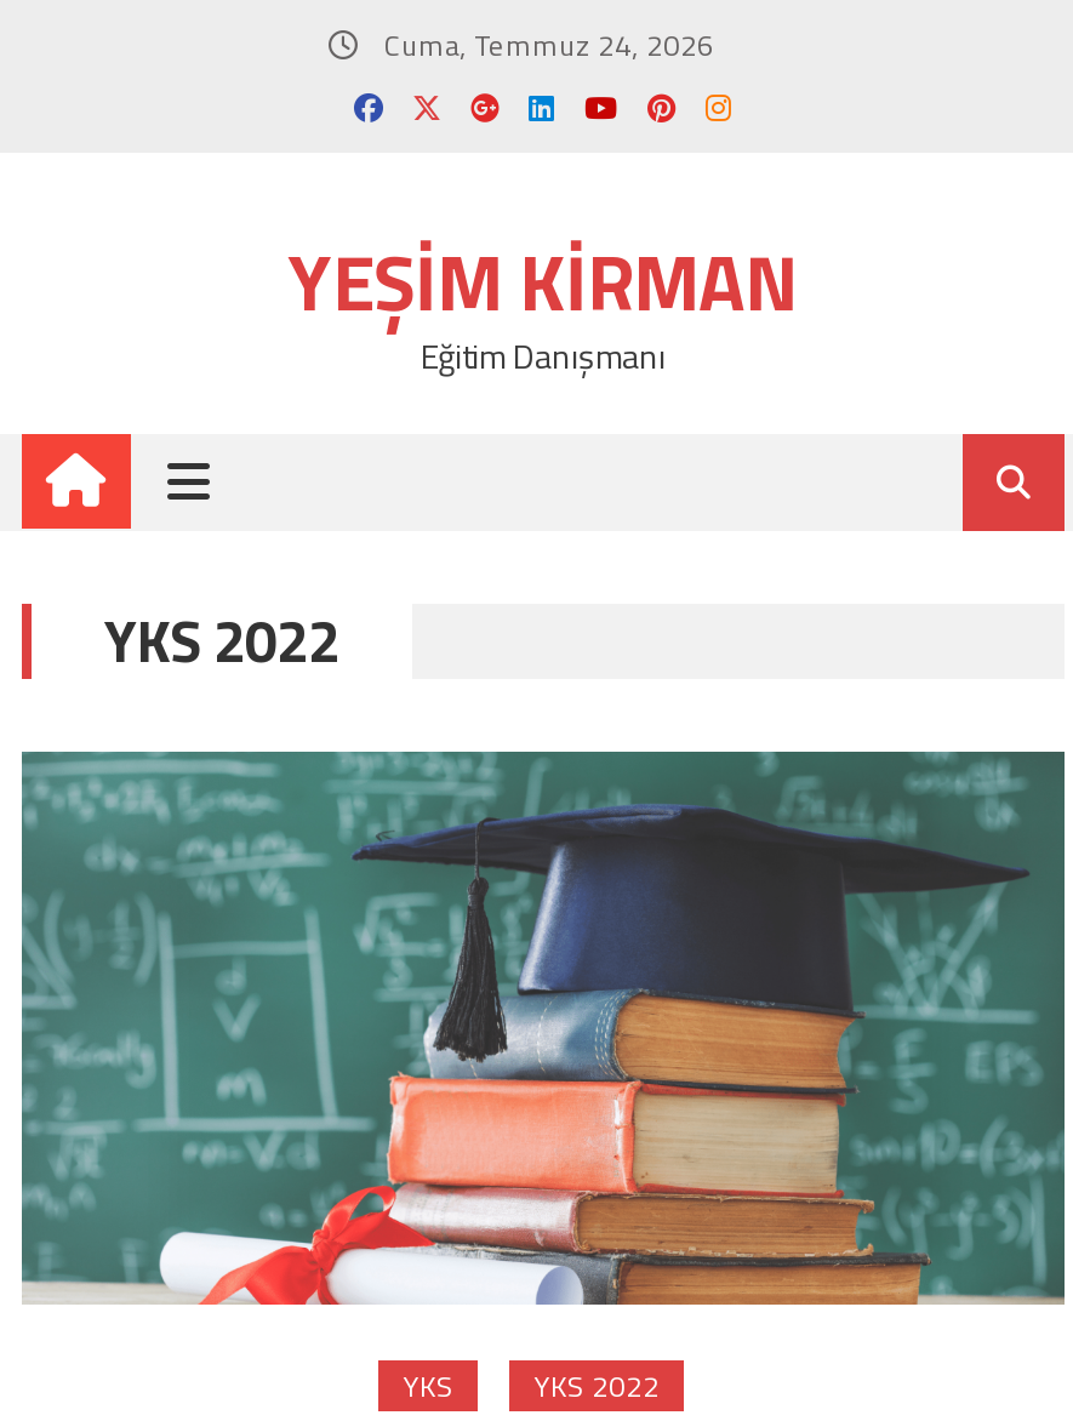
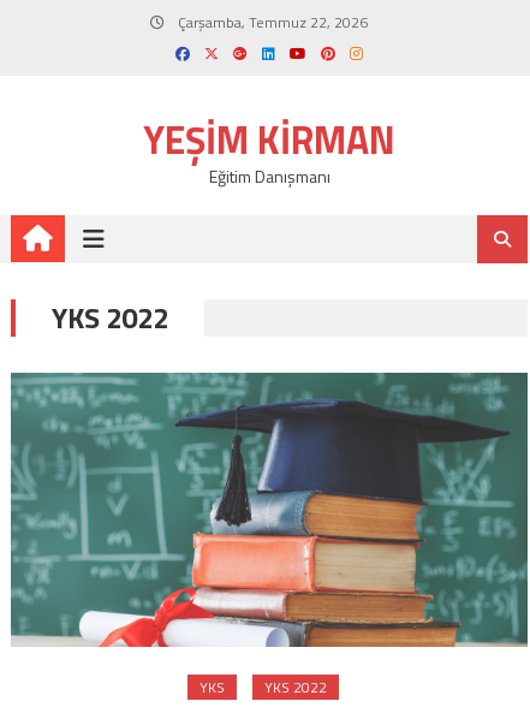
- Cuma, Temmuz 24, 2026
+ Çarşamba, Temmuz 22, 2026
